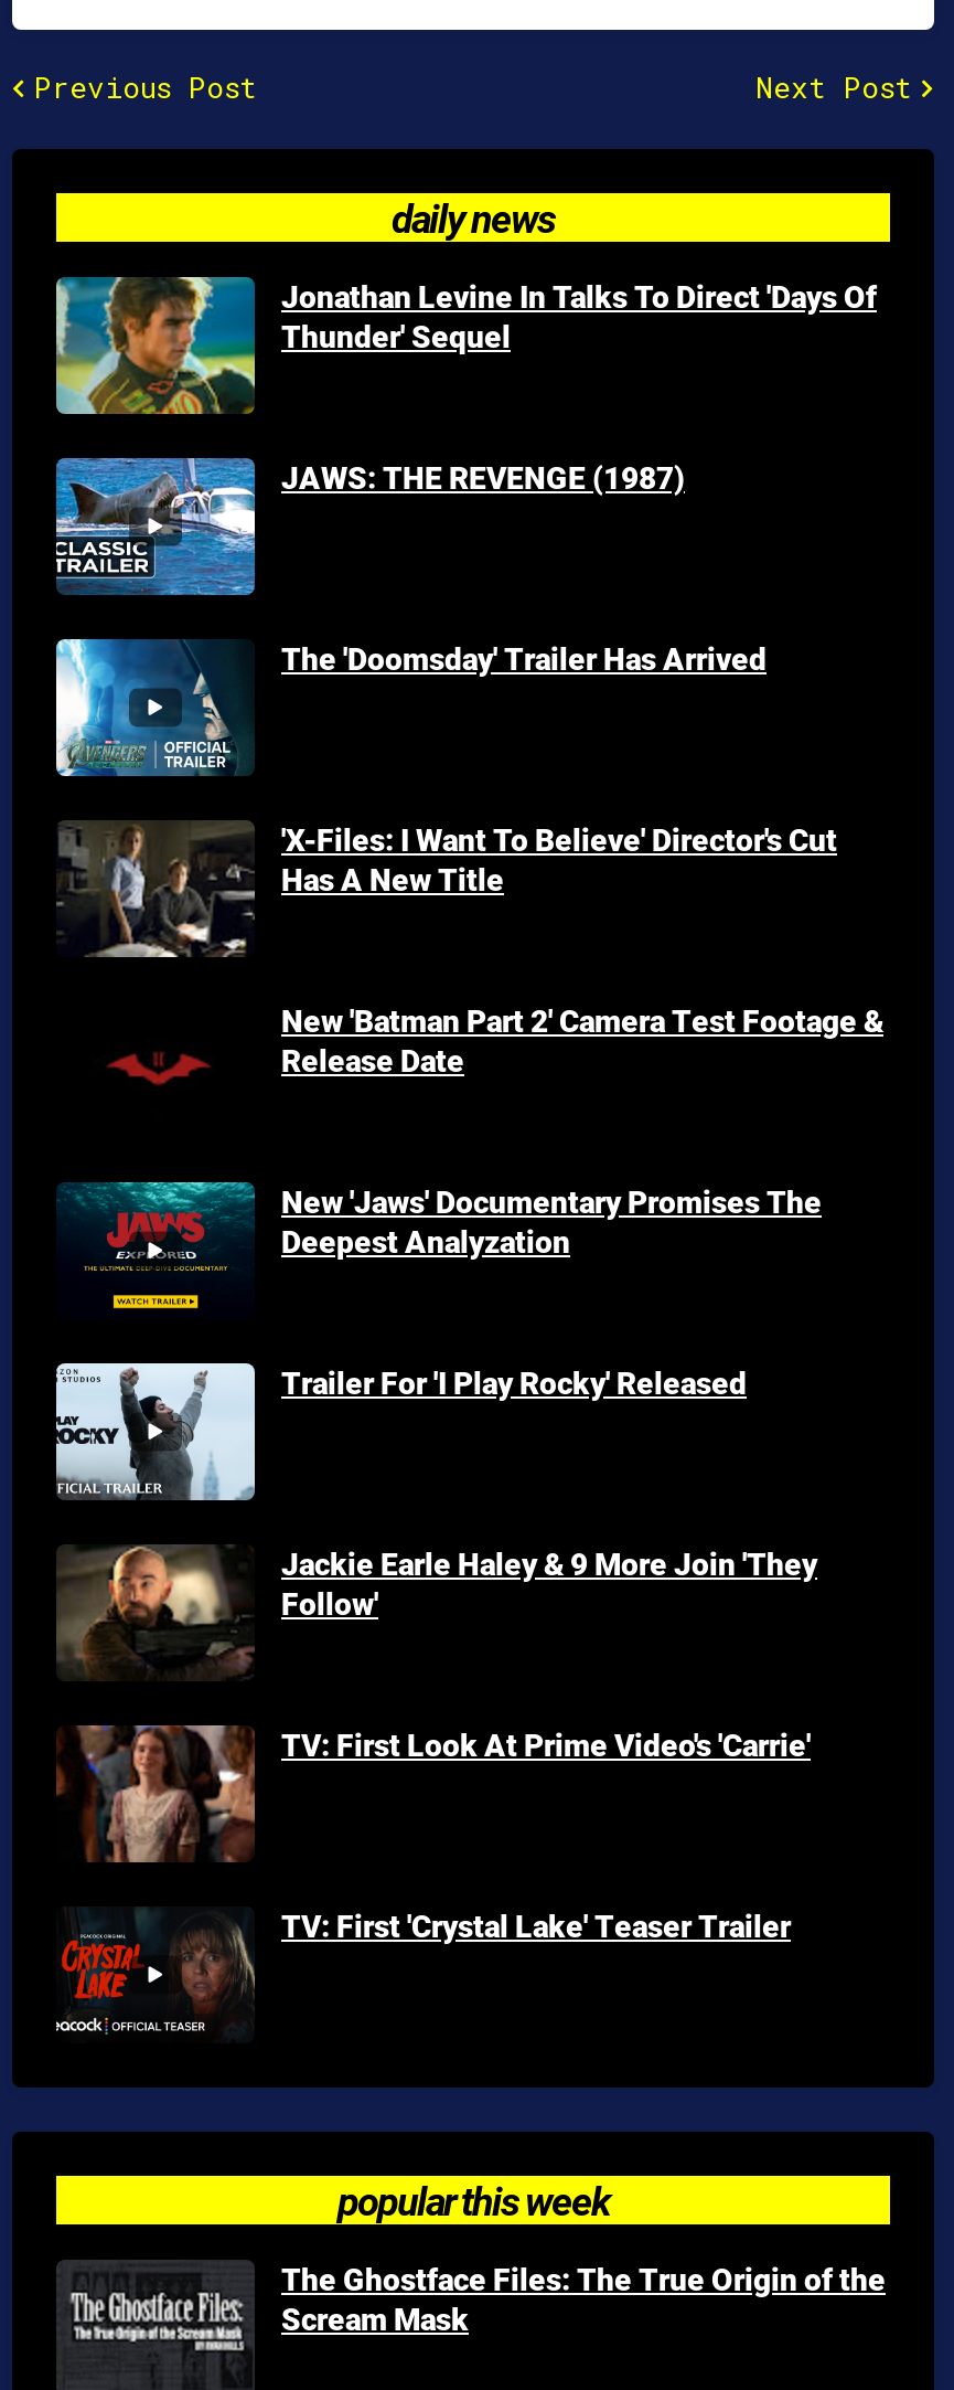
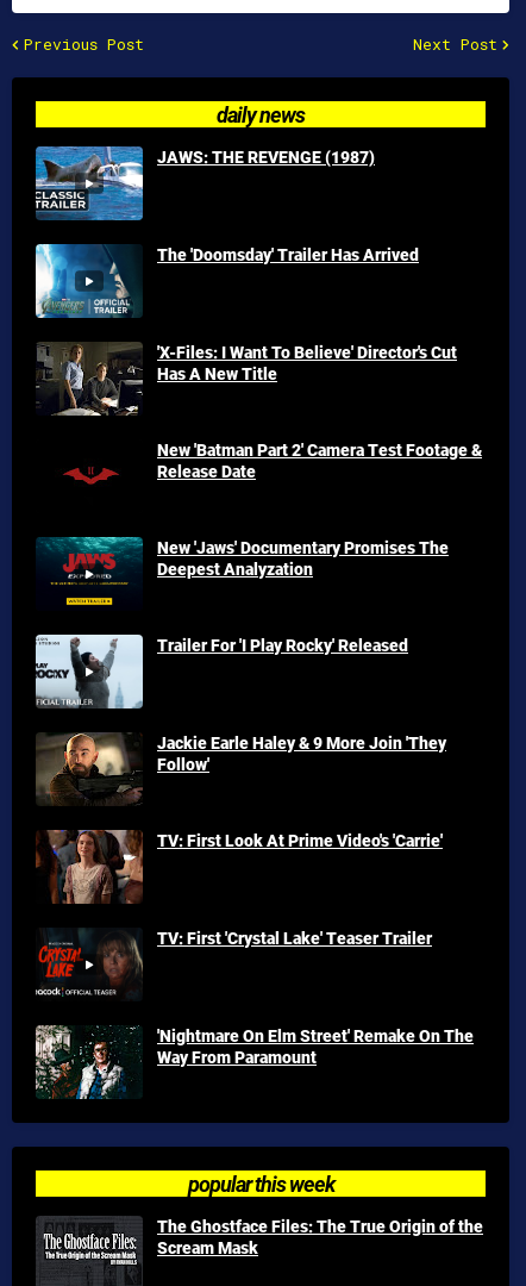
- [image]
- Jonathan Levine In Talks To Direct 'Days Of
- Thunder' Sequel

moved up: [image] | JAWS: THE REVENGE (1987) | The 'Doomsday' Trailer Has Arrived | ... | TV: First Look At Prime Video's 'Carrie' | TV: First 'Crystal Lake' Teaser Trailer

moved up: [image]

+ [image]
+ 'Nightmare On Elm Street' Remake On The
+ Way From Paramount
